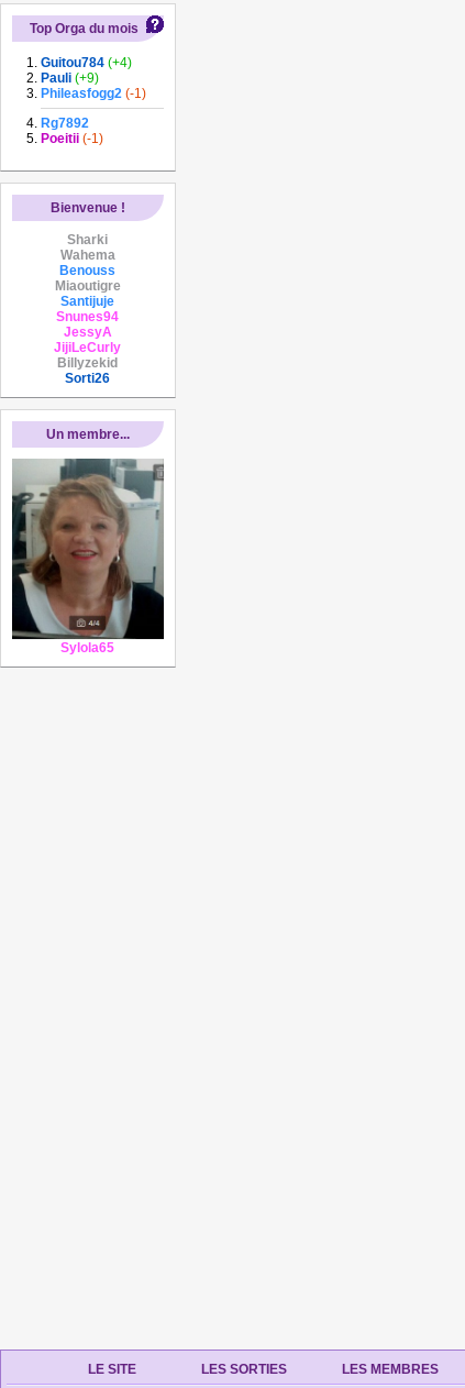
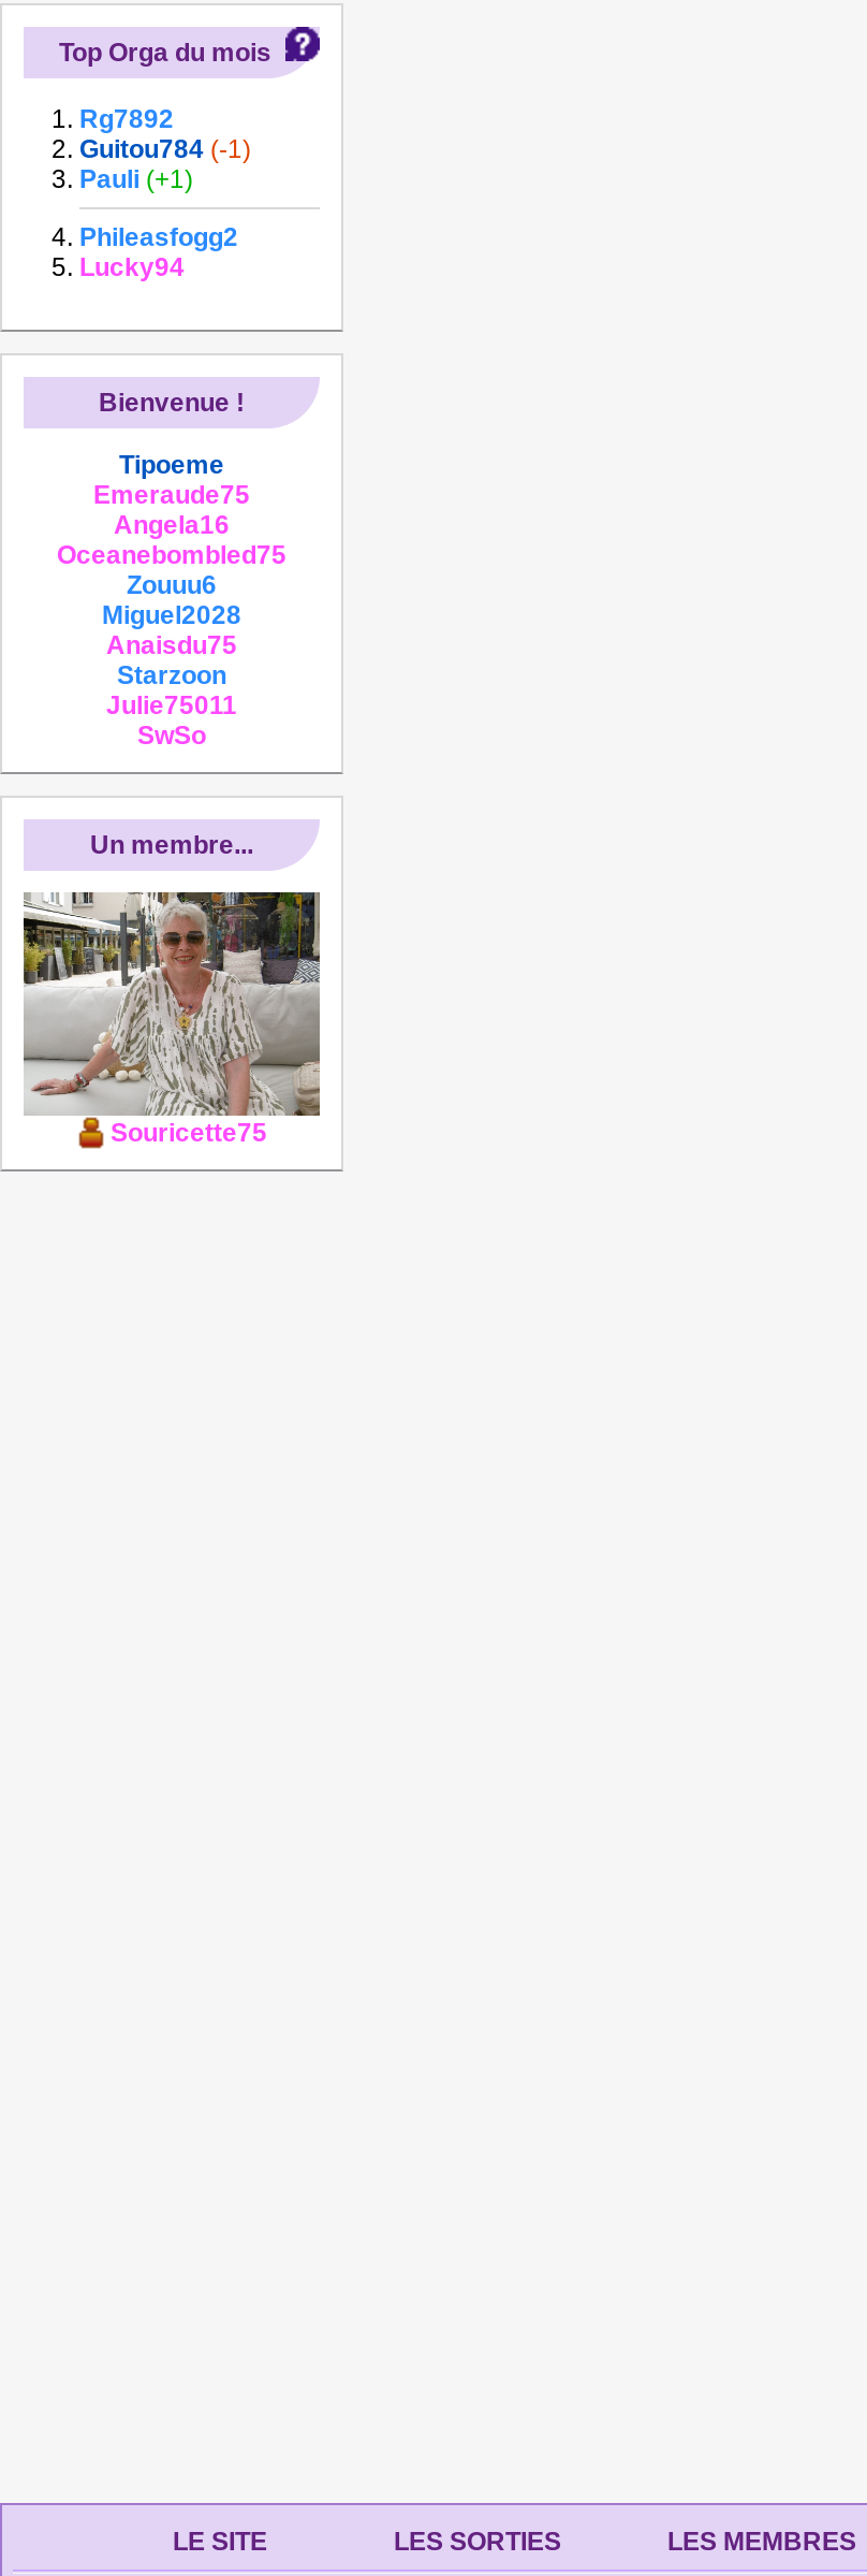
- Guitou784 (+4)
- Pauli (+9)
- Phileasfogg2 (-1)

- Poeitii (-1)
+ Guitou784 (-1)
+ Pauli (+1)
+ Phileasfogg2
+ Lucky94

- Sharki
- Wahema
- Benouss
- Miaoutigre
- Santijuje
- Snunes94
- JessyA
- JijiLeCurly
- Billyzekid
- Sorti26
+ Tipoeme
+ Emeraude75
+ Angela16
+ Oceanebombled75
+ Zouuu6
+ Miguel2028
+ Anaisdu75
+ Starzoon
+ Julie75011
+ SwSo

- [image]
- Sylola65
+ [image]
+ Souricette75
